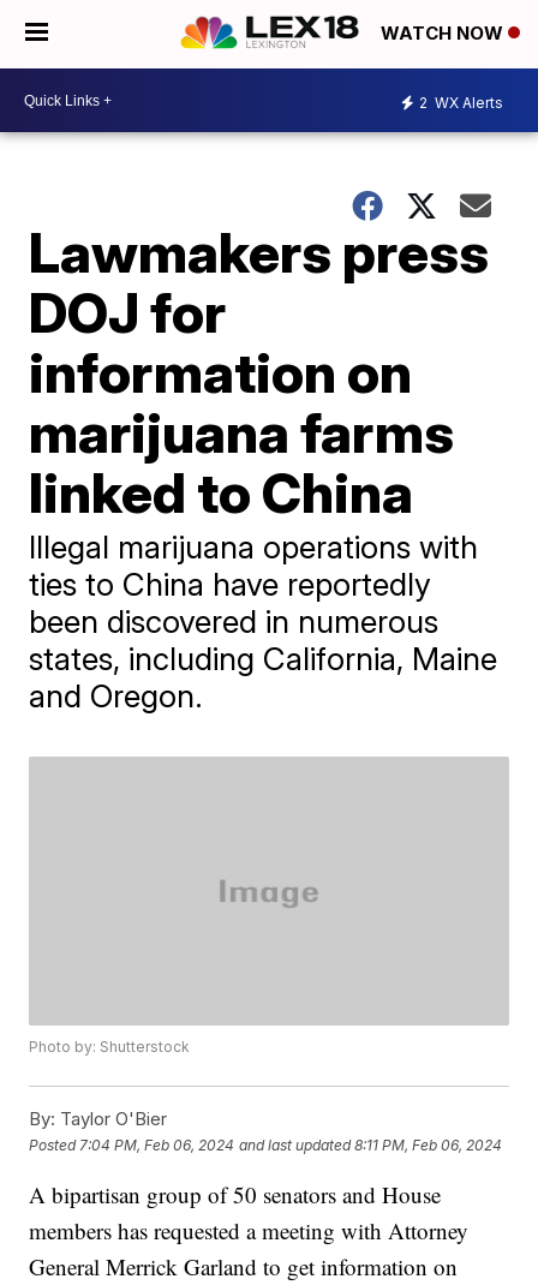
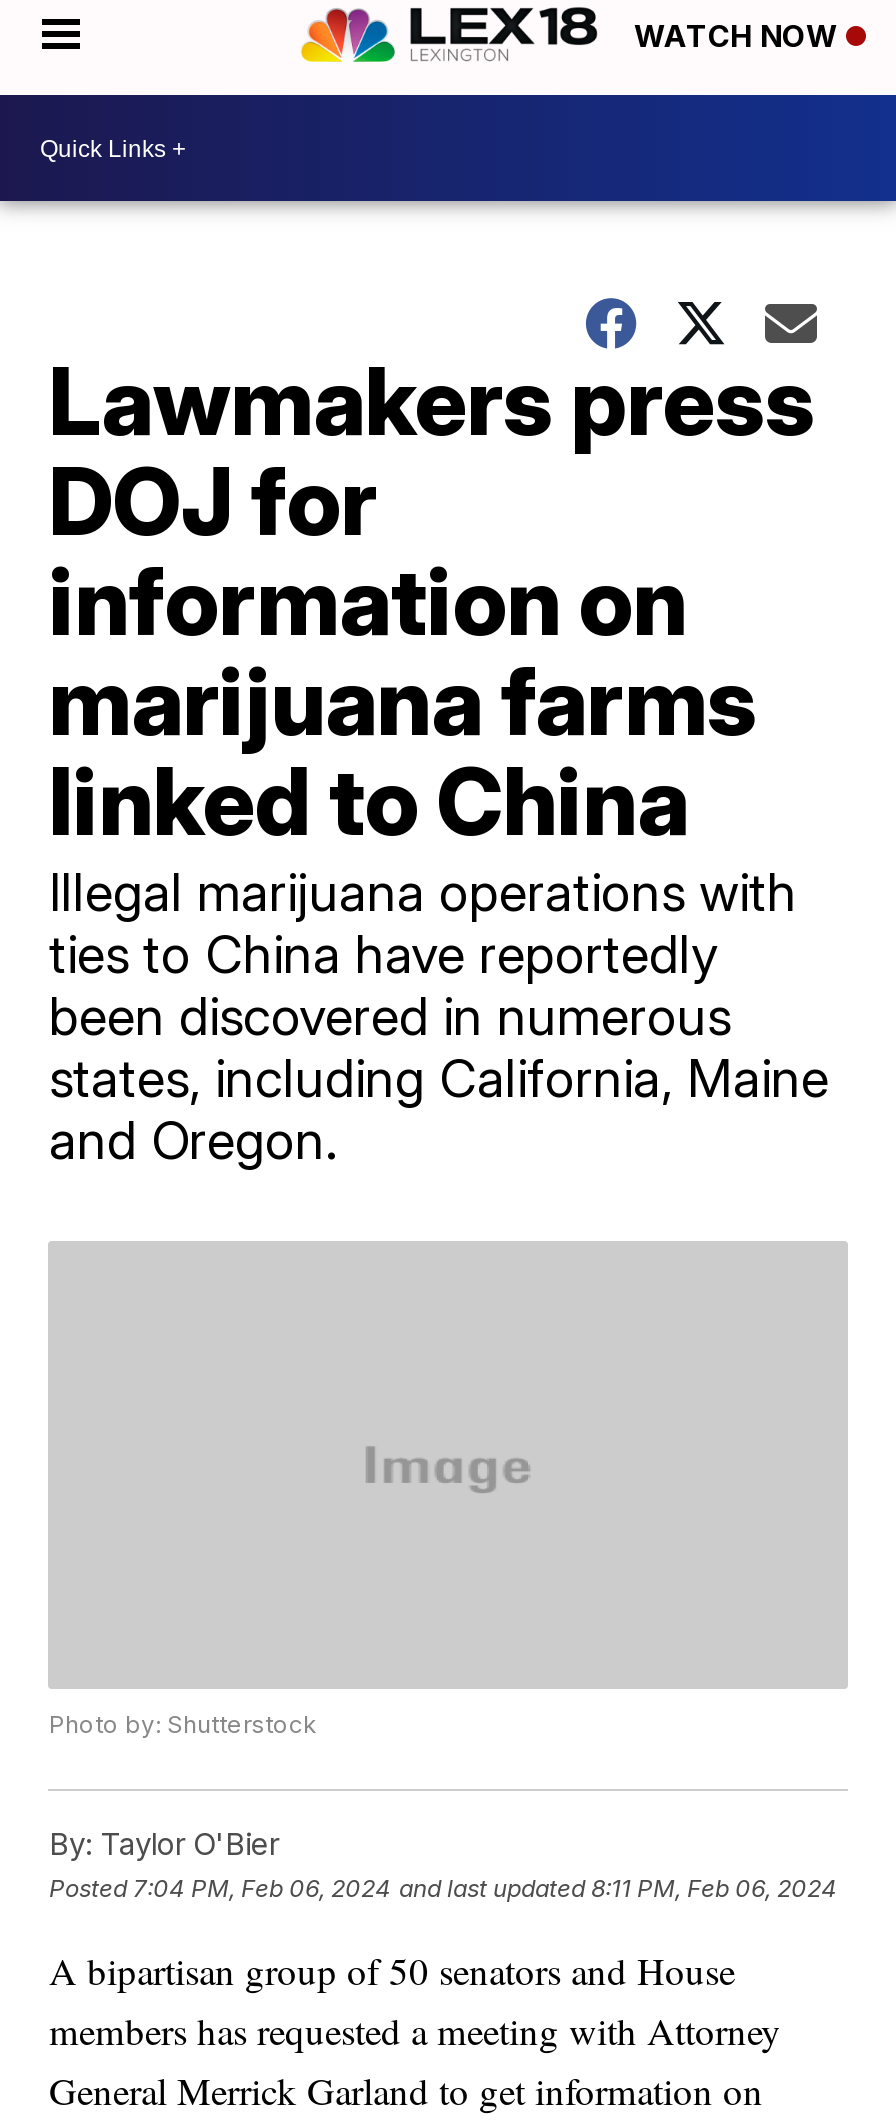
- 2 WX Alerts
